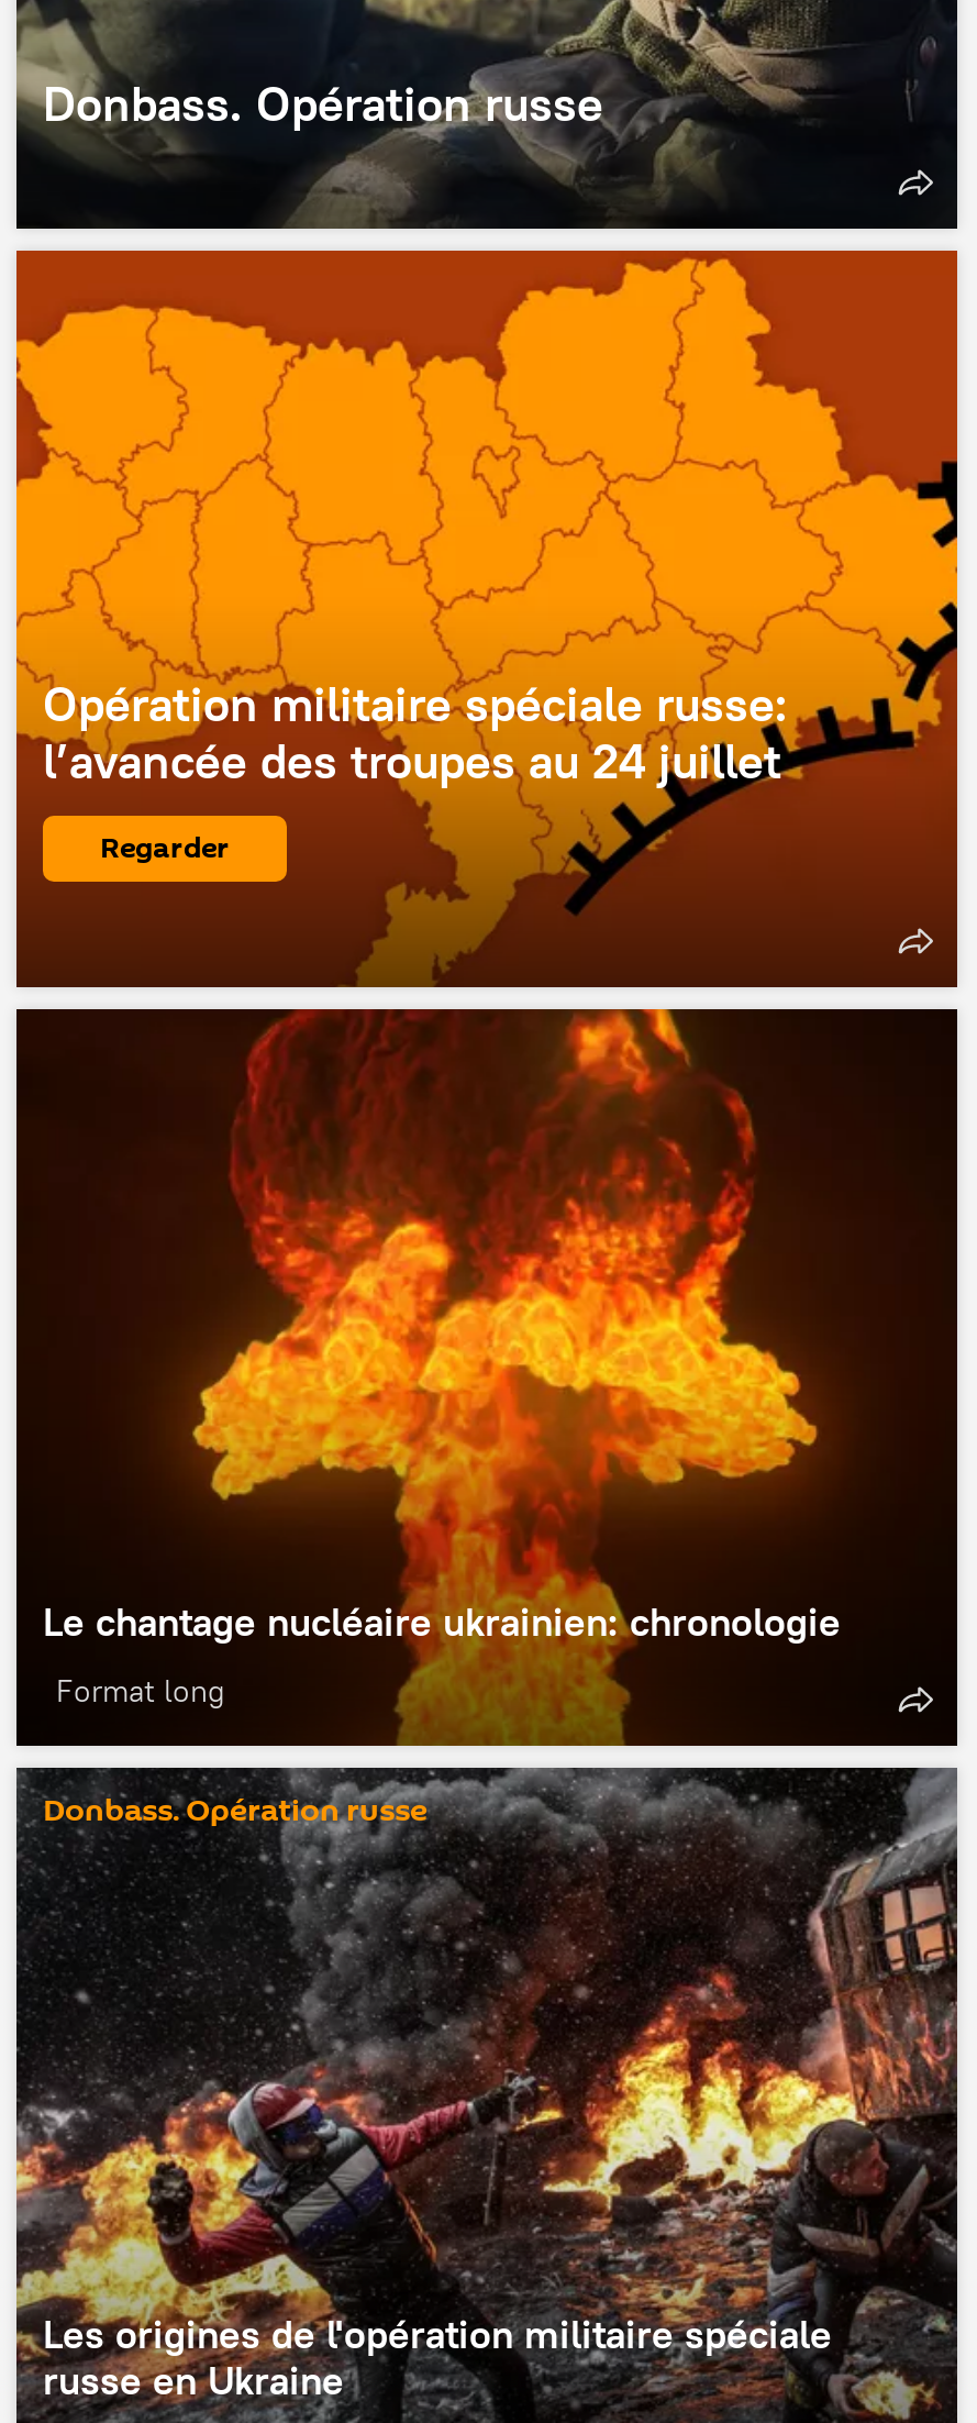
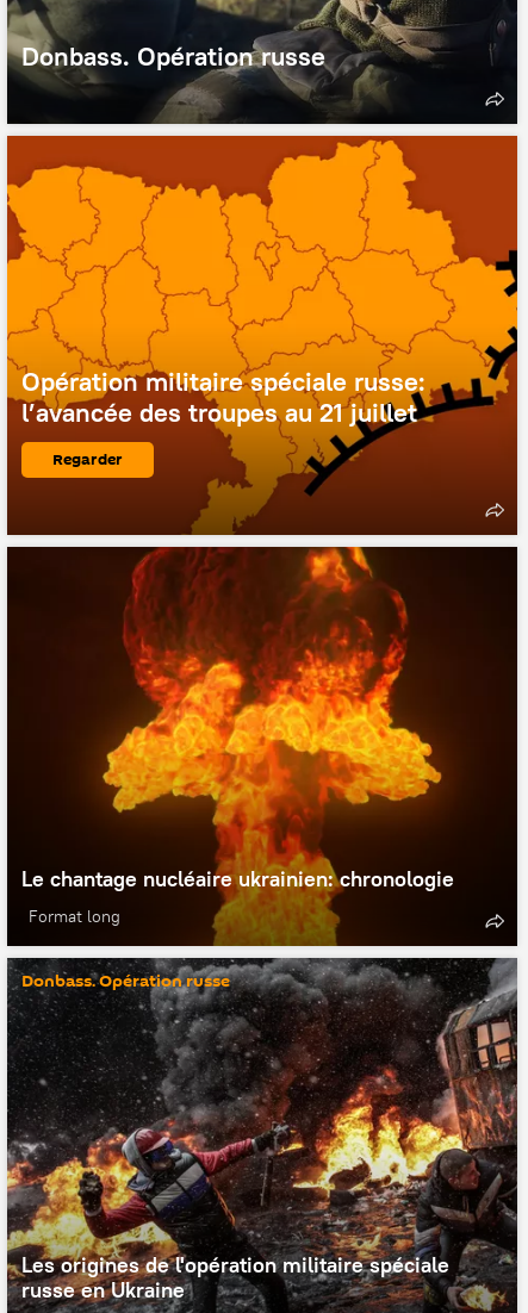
- l’avancée des troupes au 24 juillet
+ l’avancée des troupes au 21 juillet
